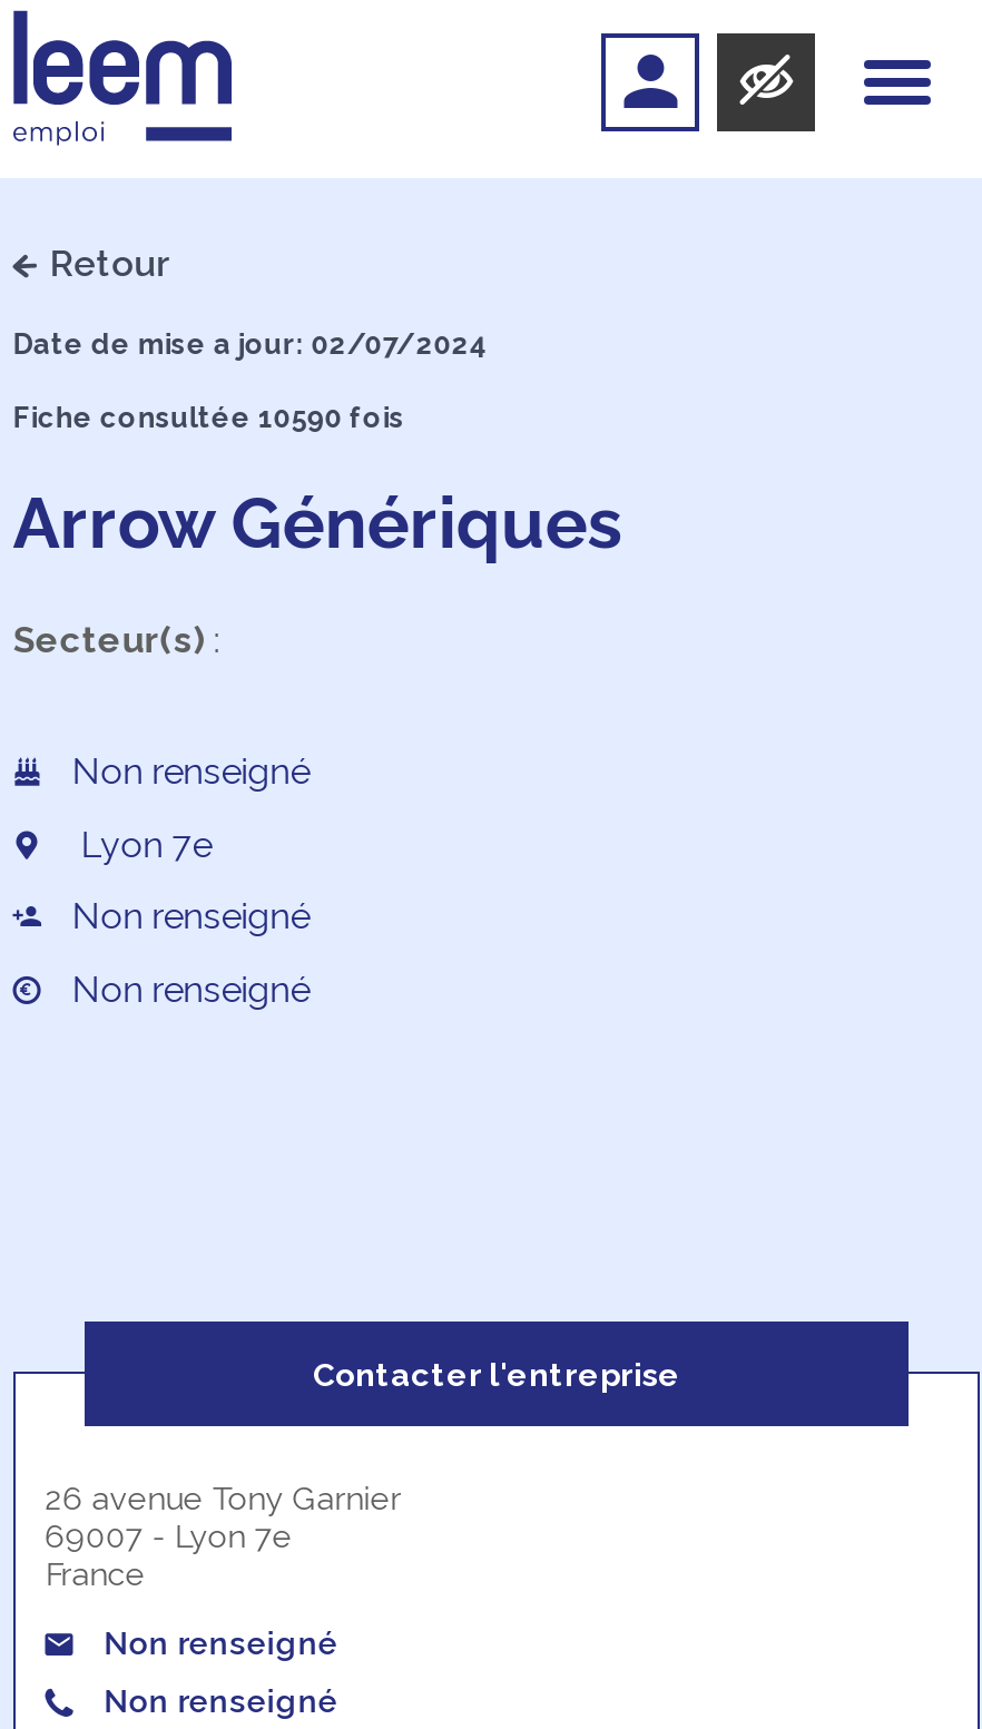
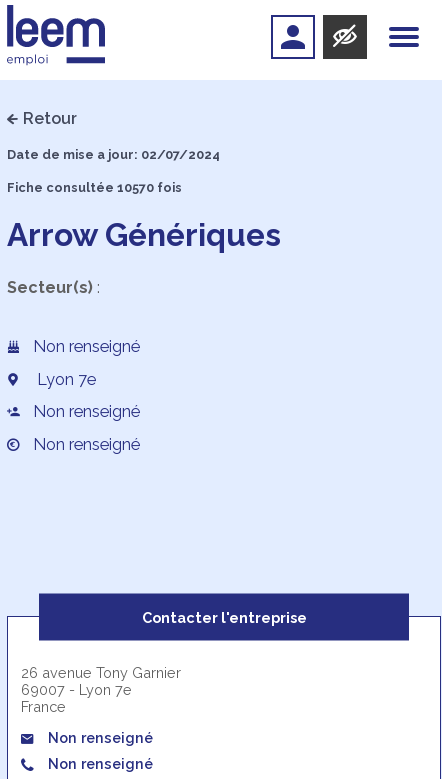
- Fiche consultée 10590 fois
+ Fiche consultée 10570 fois
